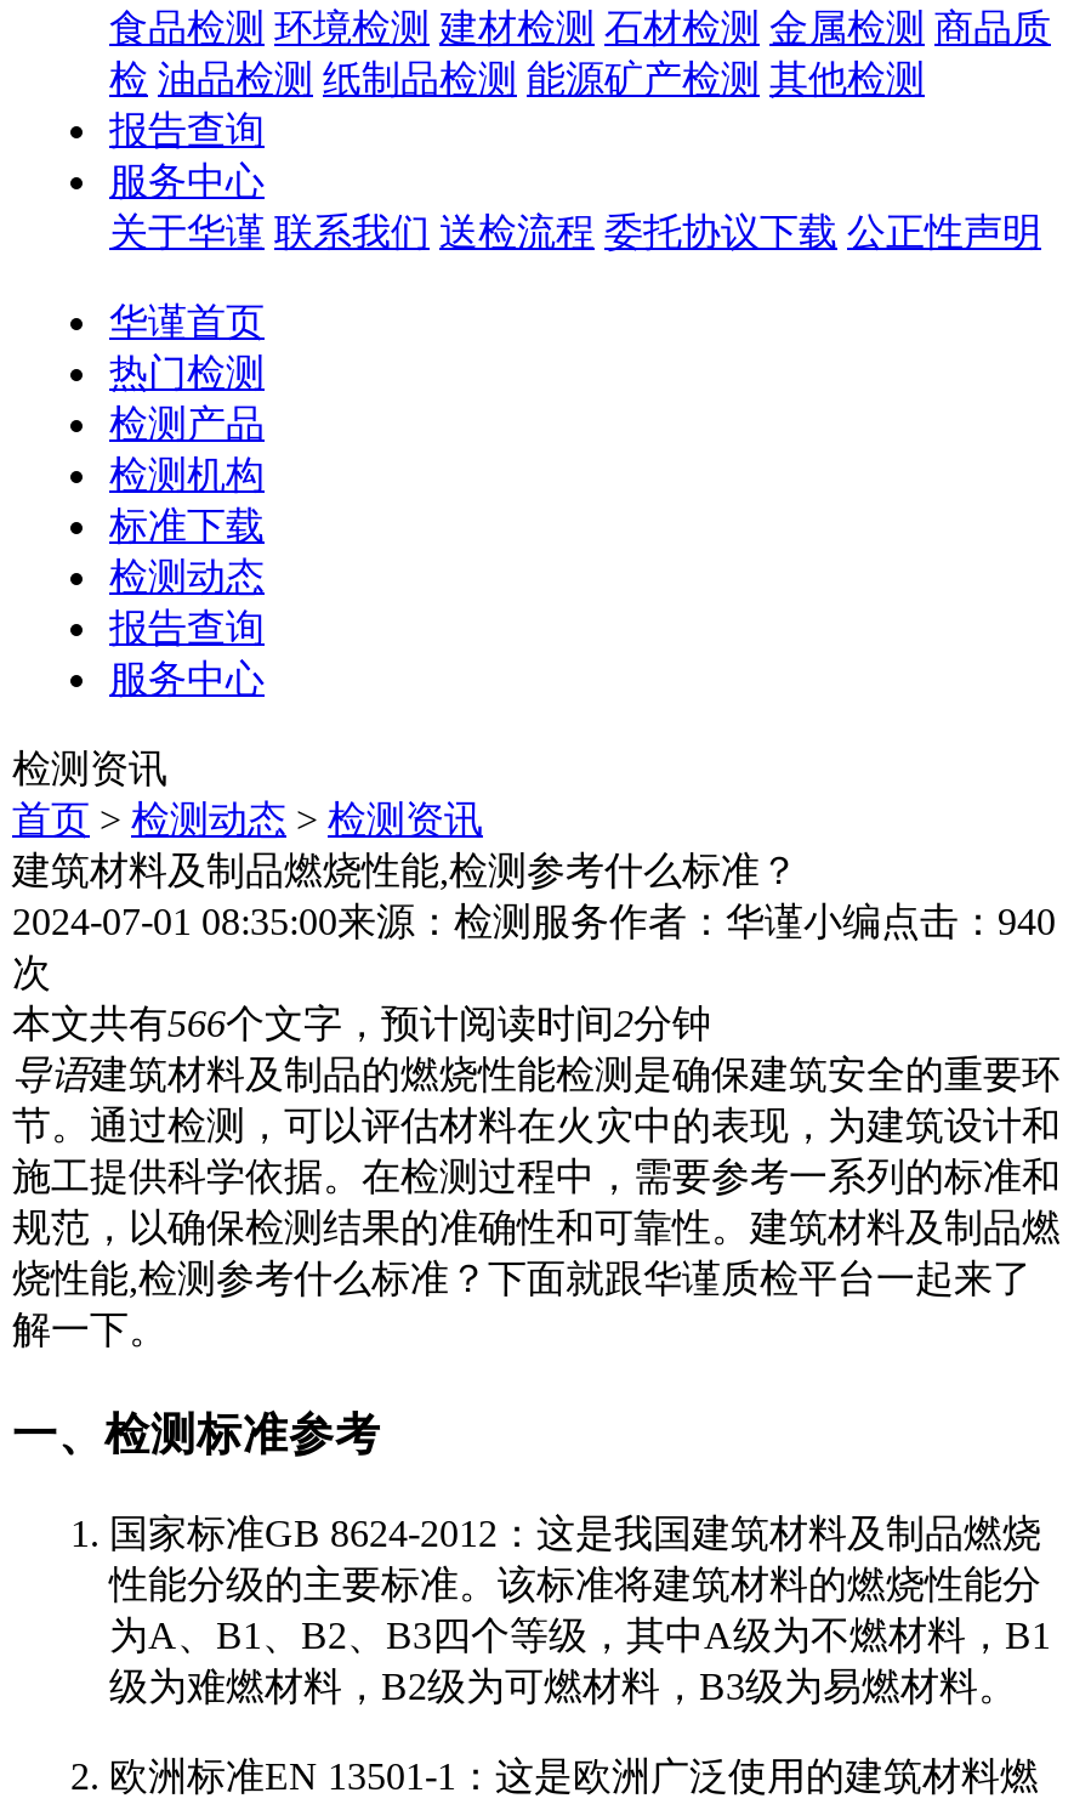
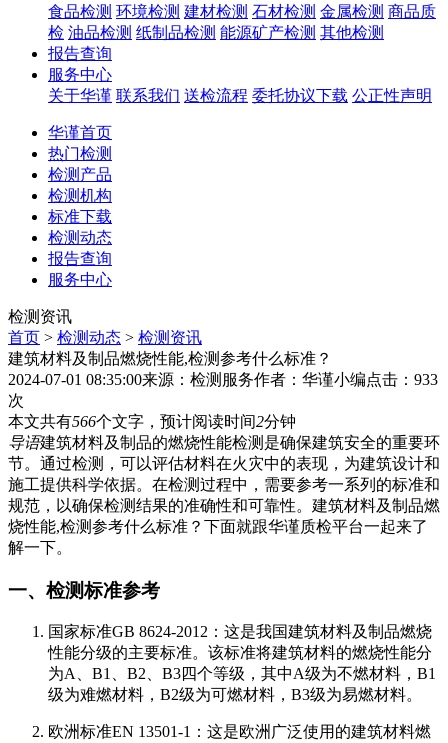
- 2024-07-01 08:35:00来源：检测服务作者：华谨小编点击：940
+ 2024-07-01 08:35:00来源：检测服务作者：华谨小编点击：933
